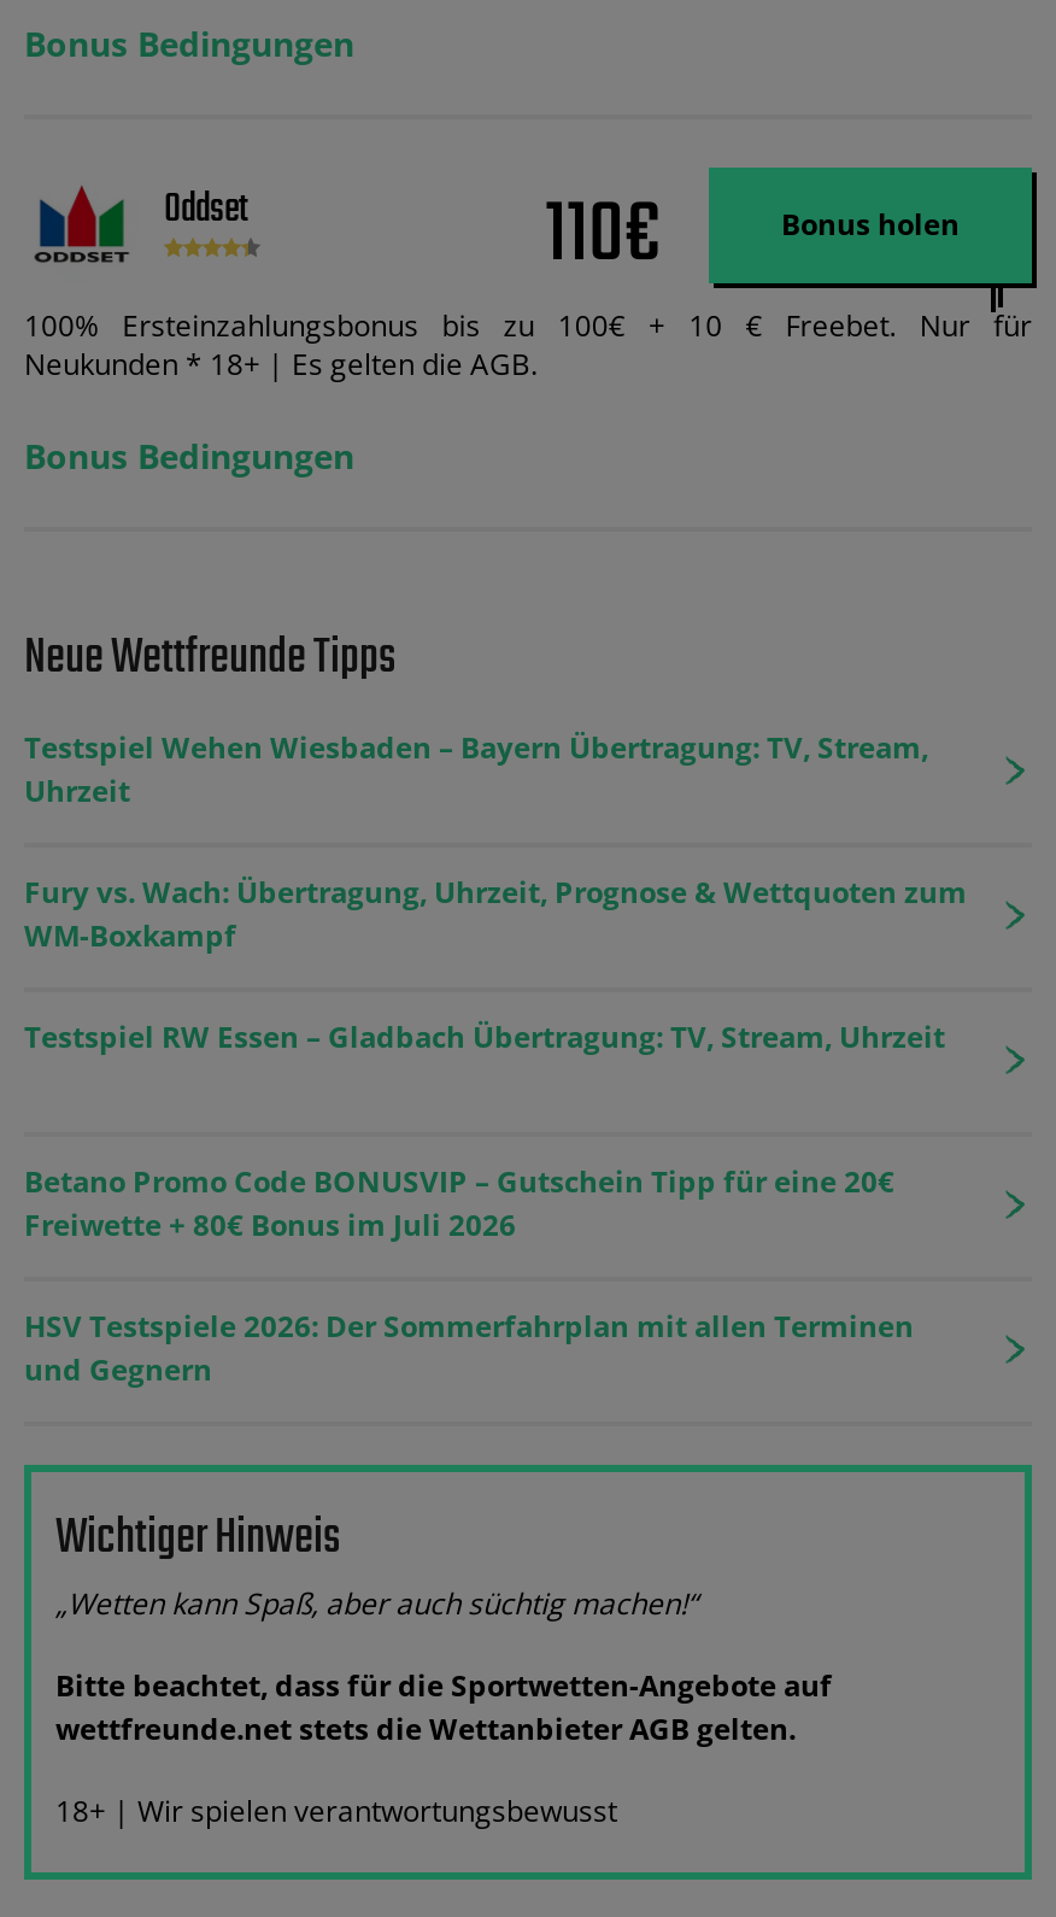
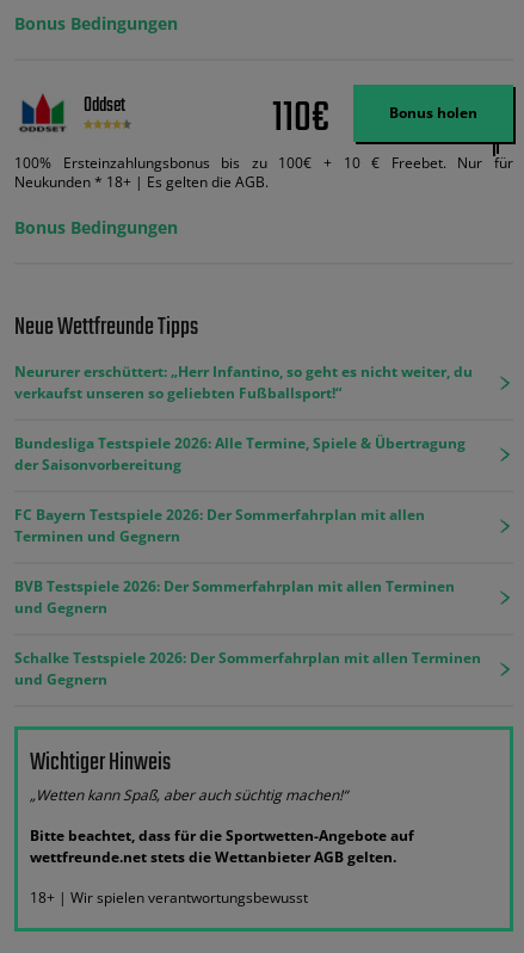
- Testspiel Wehen Wiesbaden – Bayern Übertragung: TV, Stream,
- Uhrzeit
+ Neururer erschüttert: „Herr Infantino, so geht es nicht weiter, du
+ verkaufst unseren so geliebten Fußballsport!“

- Fury vs. Wach: Übertragung, Uhrzeit, Prognose & Wettquoten zum
- WM-Boxkampf
+ Bundesliga Testspiele 2026: Alle Termine, Spiele & Übertragung
+ der Saisonvorbereitung

- Testspiel RW Essen – Gladbach Übertragung: TV, Stream, Uhrzeit
+ FC Bayern Testspiele 2026: Der Sommerfahrplan mit allen
+ Terminen und Gegnern

- Betano Promo Code BONUSVIP – Gutschein Tipp für eine 20€
- Freiwette + 80€ Bonus im Juli 2026
+ BVB Testspiele 2026: Der Sommerfahrplan mit allen Terminen
+ und Gegnern

- HSV Testspiele 2026: Der Sommerfahrplan mit allen Terminen
+ Schalke Testspiele 2026: Der Sommerfahrplan mit allen Terminen
